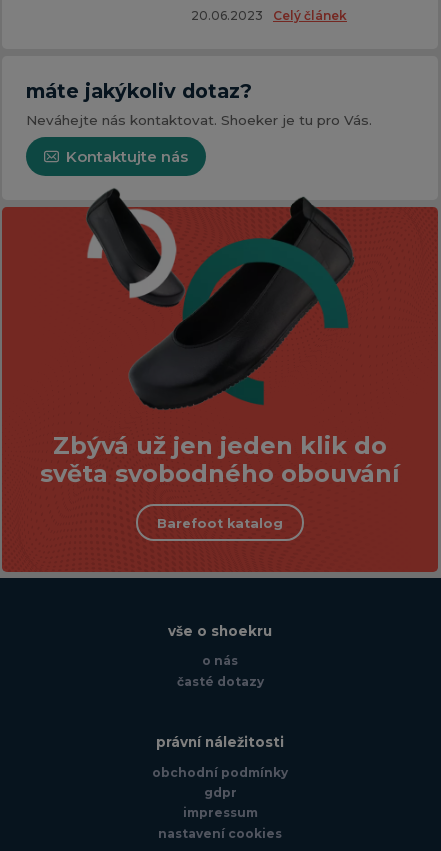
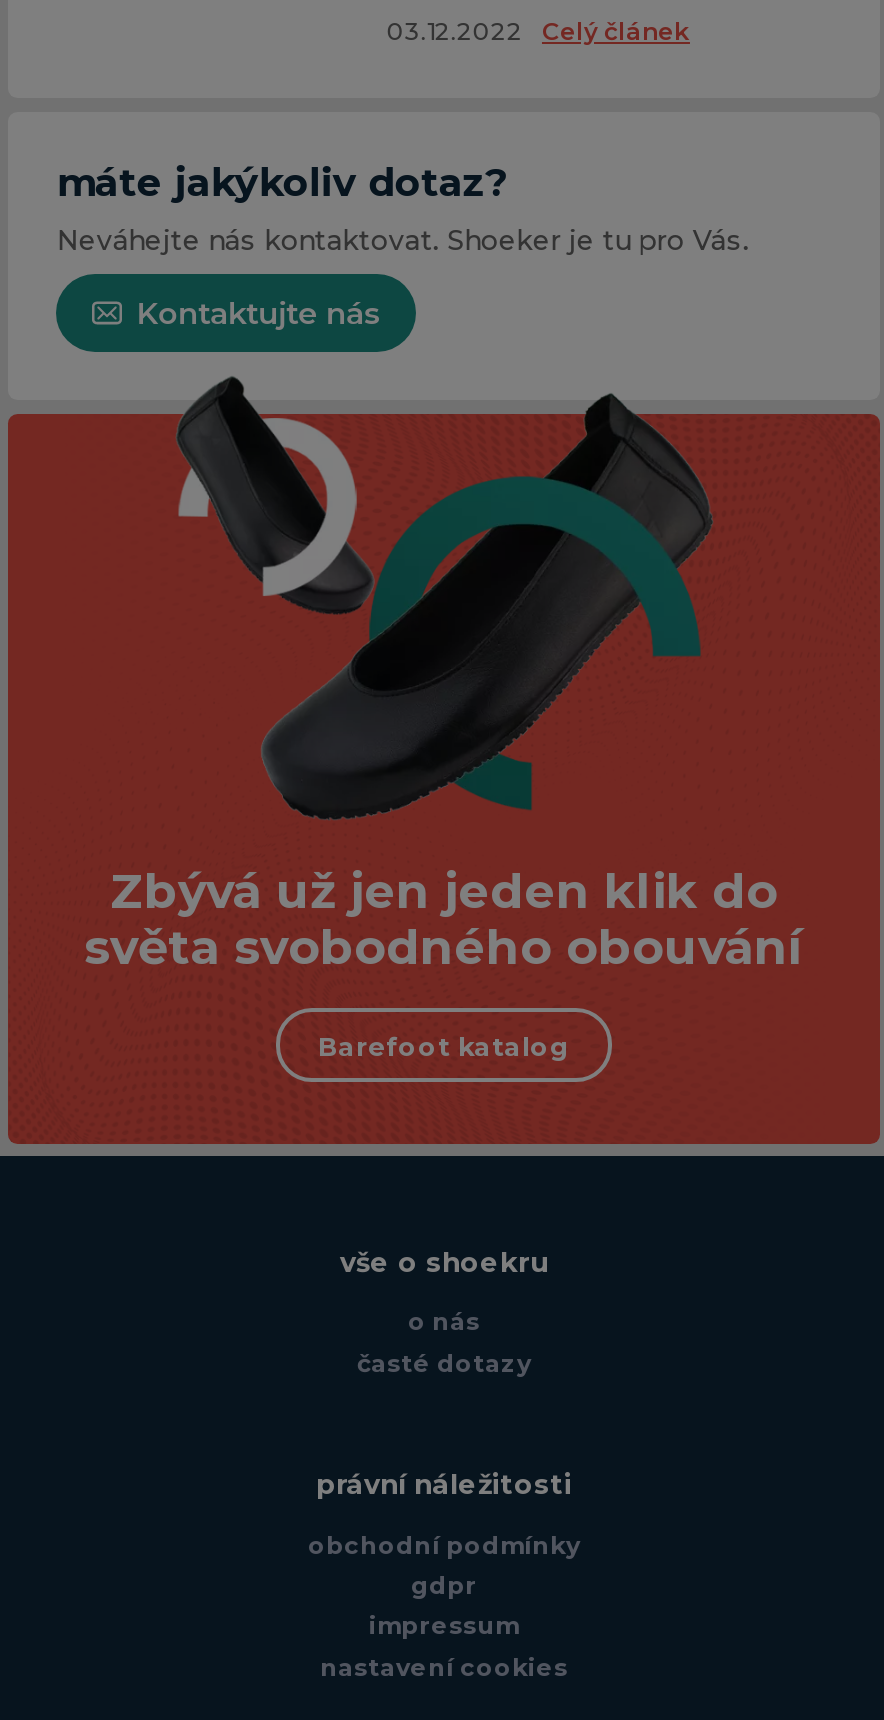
- 20.06.2023 Celý článek
+ 03.12.2022 Celý článek
